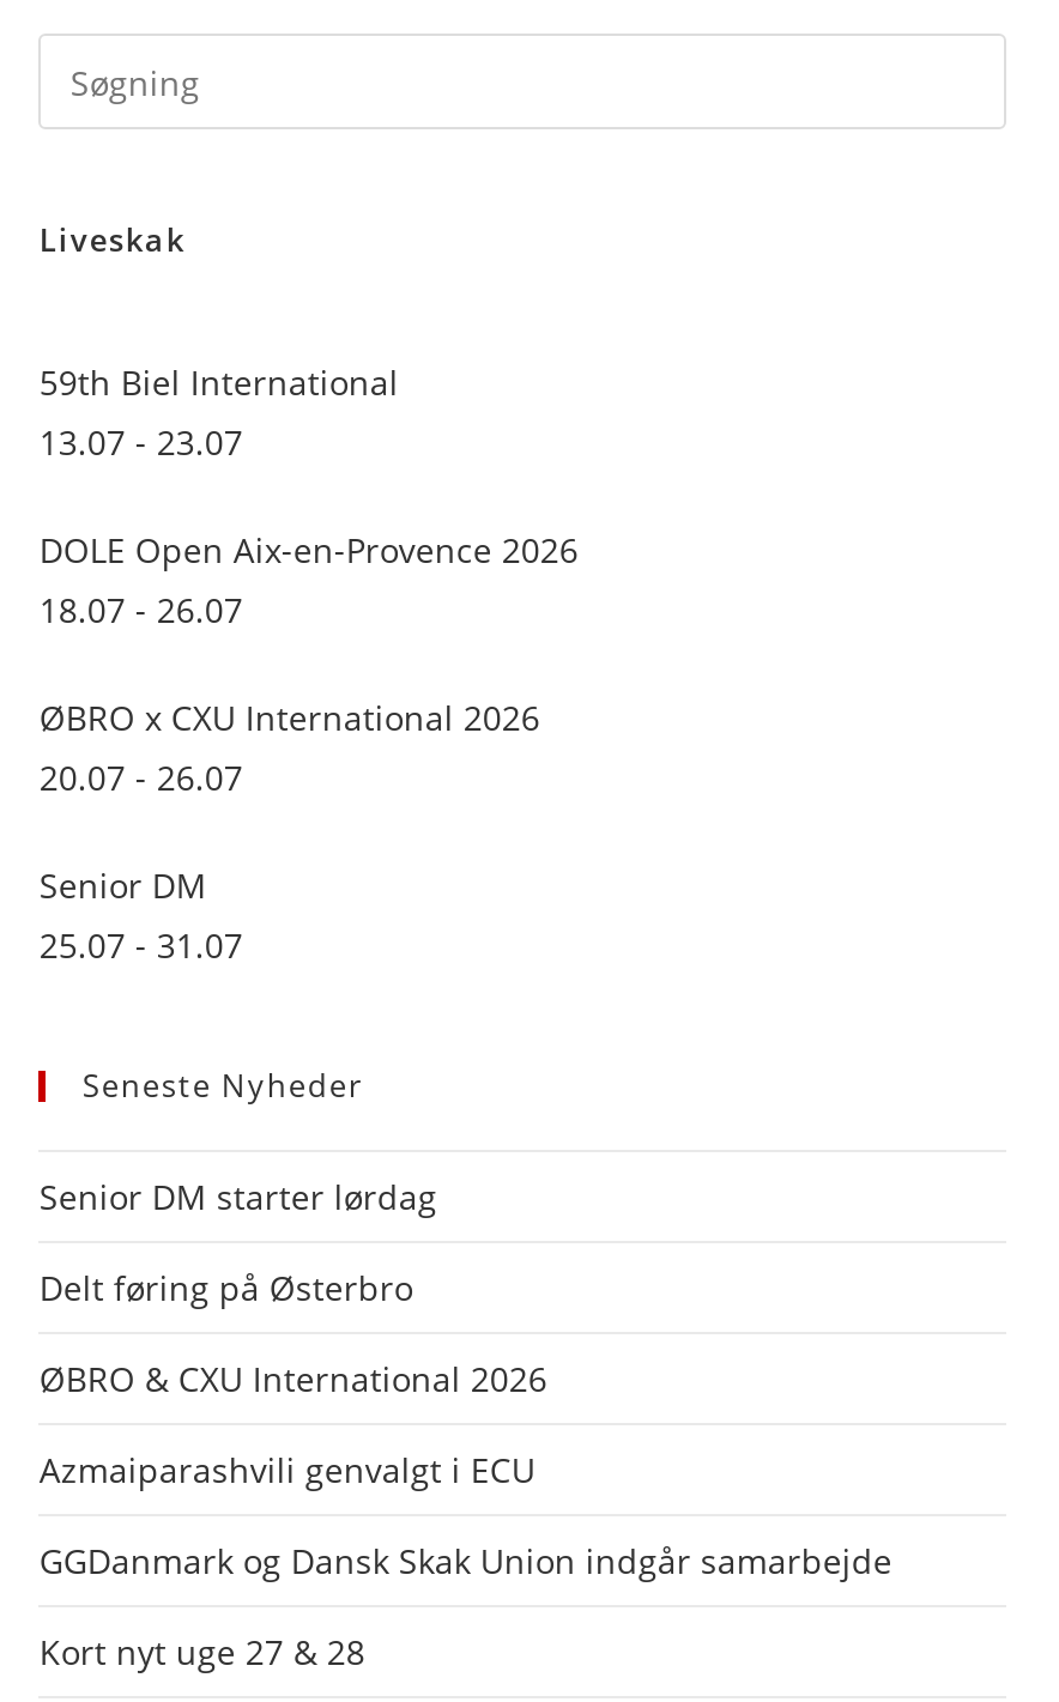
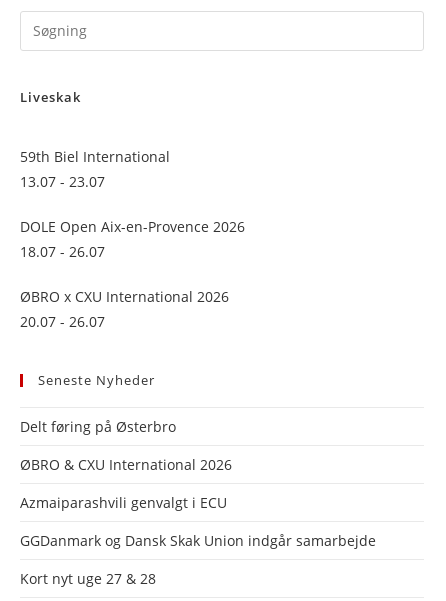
- Senior DM
- 25.07 - 31.07

- Senior DM starter lørdag
